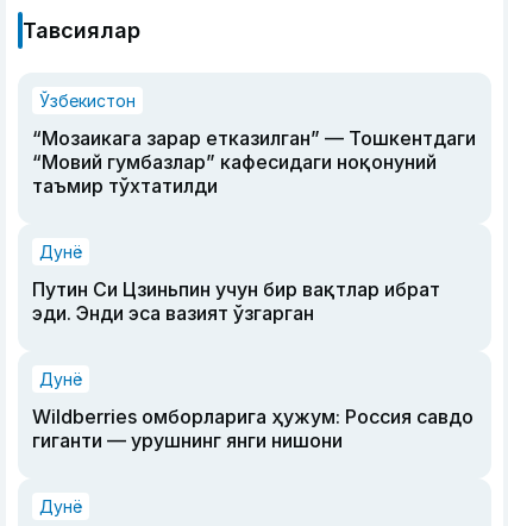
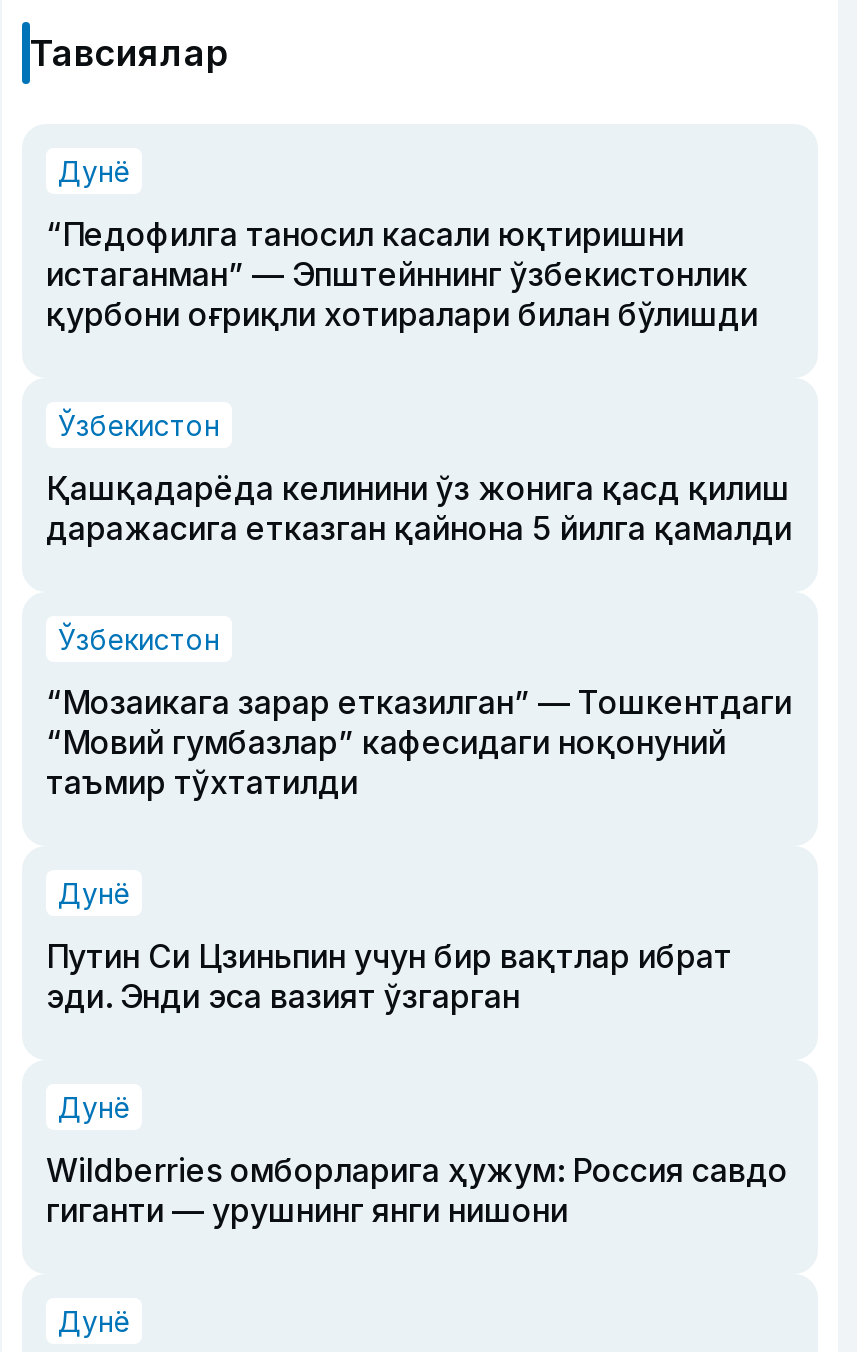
+ Дунё
+ “Педофилга таносил касали юқтиришни
+ истаганман” — Эпштейннинг ўзбекистонлик
+ қурбони оғриқли хотиралари билан бўлишди
+ Ўзбекистон
+ Қашқадарёда келинини ўз жонига қасд қилиш
+ даражасига етказган қайнона 5 йилга қамалди
